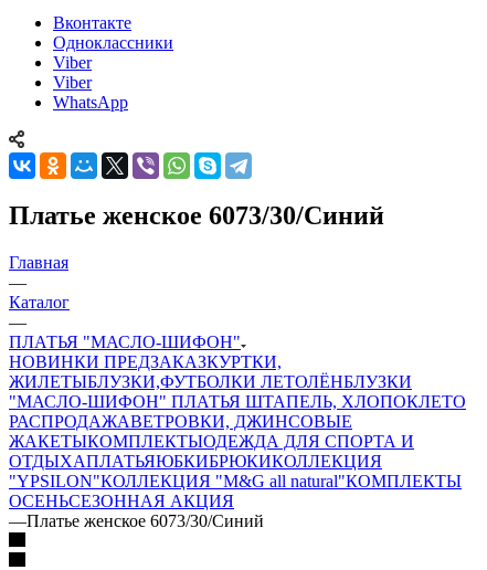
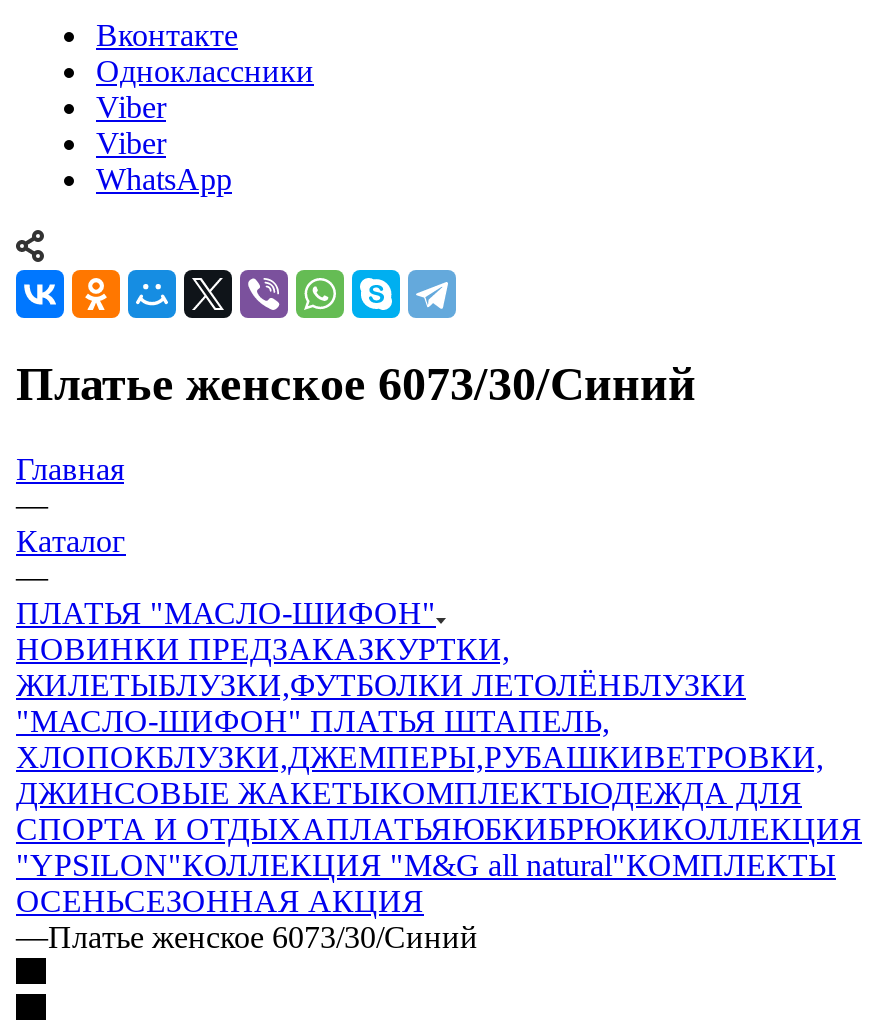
- "МАСЛО-ШИФОН" ПЛАТЬЯ ШТАПЕЛЬ, ХЛОПОКЛЕТО
- РАСПРОДАЖА ВЕТРОВКИ, ДЖИНСОВЫЕ
- ЖАКЕТЫКОМПЛЕКТЫОДЕЖДА ДЛЯ СПОРТА И
- ОТДЫХА ПЛАТЬЯЮБКИБРЮКИКОЛЛЕКЦИЯ
+ "МАСЛО-ШИФОН" ПЛАТЬЯ ШТАПЕЛЬ,
+ ХЛОПОКБЛУЗКИ,ДЖЕМПЕРЫ,РУБАШКИВЕТРОВКИ,
+ ДЖИНСОВЫЕ ЖАКЕТЫКОМПЛЕКТЫОДЕЖДА ДЛЯ
+ СПОРТА И ОТДЫХАПЛАТЬЯЮБКИБРЮКИКОЛЛЕКЦИЯ
